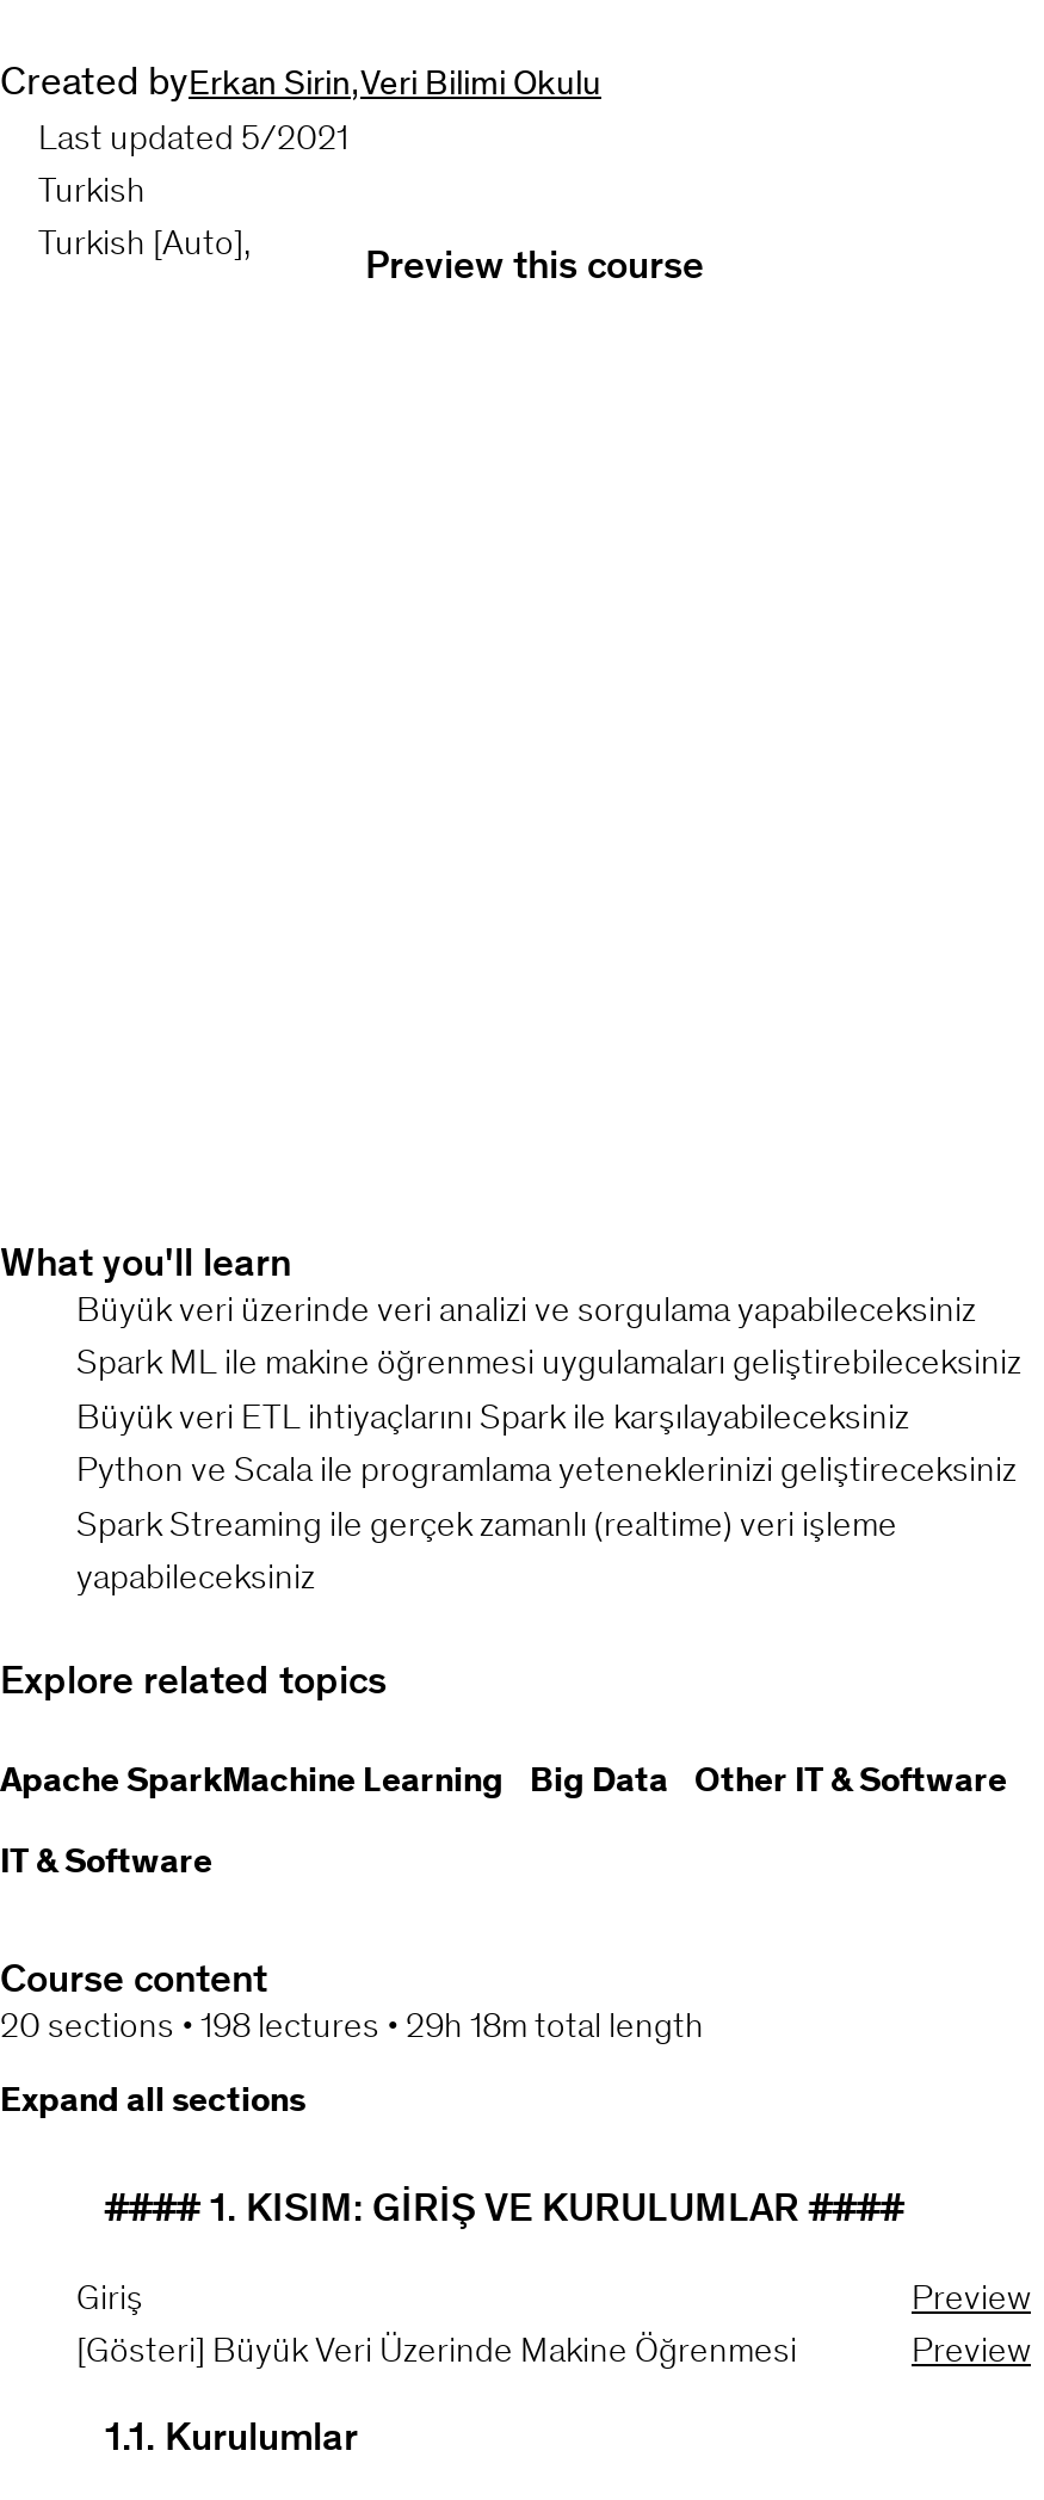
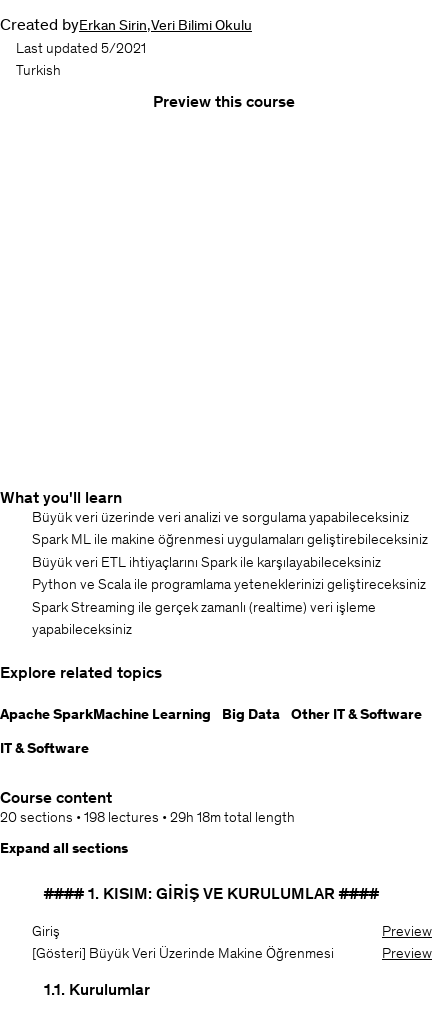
- Turkish [Auto],
